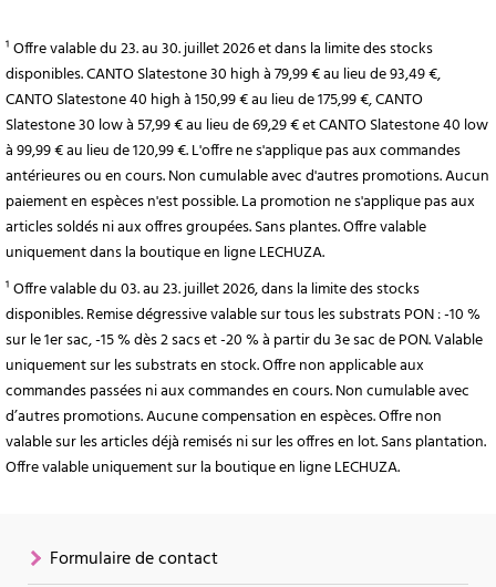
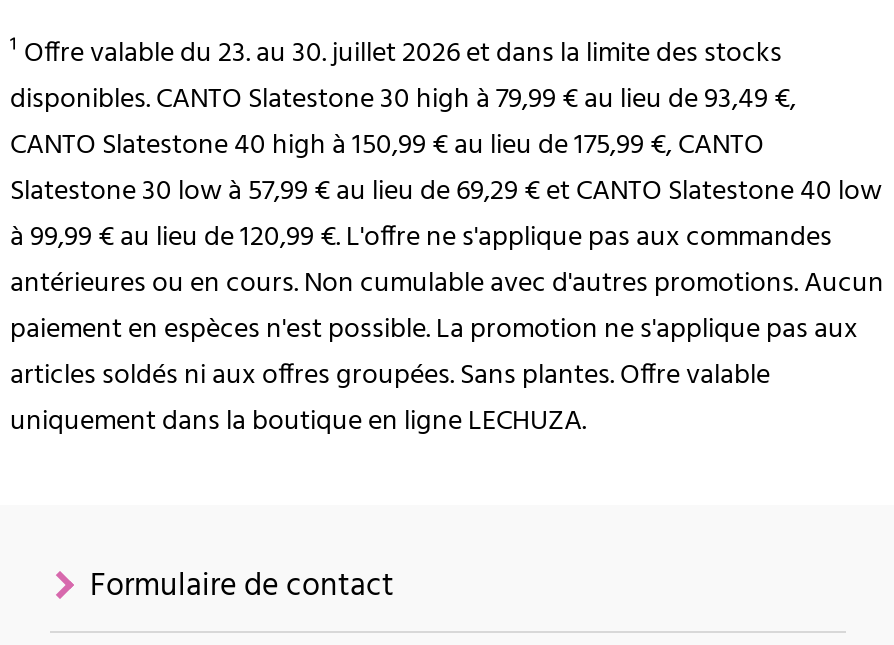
- ¹ Offre valable du 03. au 23. juillet 2026, dans la limite des stocks
- disponibles. Remise dégressive valable sur tous les substrats PON : -10 %
- sur le 1er sac, -15 % dès 2 sacs et -20 % à partir du 3e sac de PON. Valable
- uniquement sur les substrats en stock. Offre non applicable aux
- commandes passées ni aux commandes en cours. Non cumulable avec
- d’autres promotions. Aucune compensation en espèces. Offre non
- valable sur les articles déjà remisés ni sur les offres en lot. Sans plantation.
- Offre valable uniquement sur la boutique en ligne LECHUZA.
